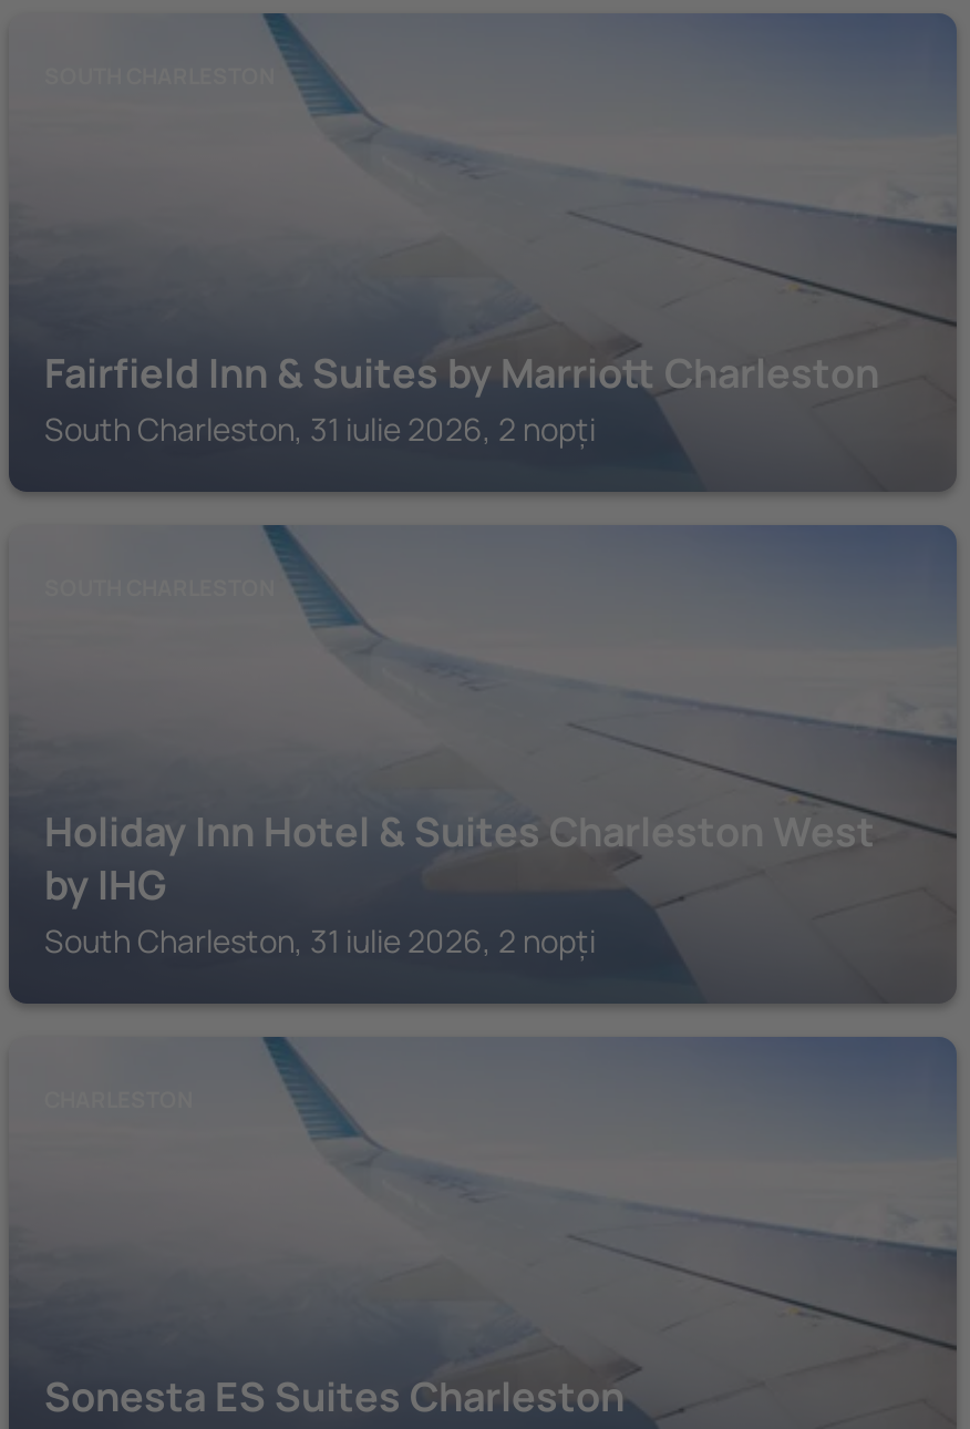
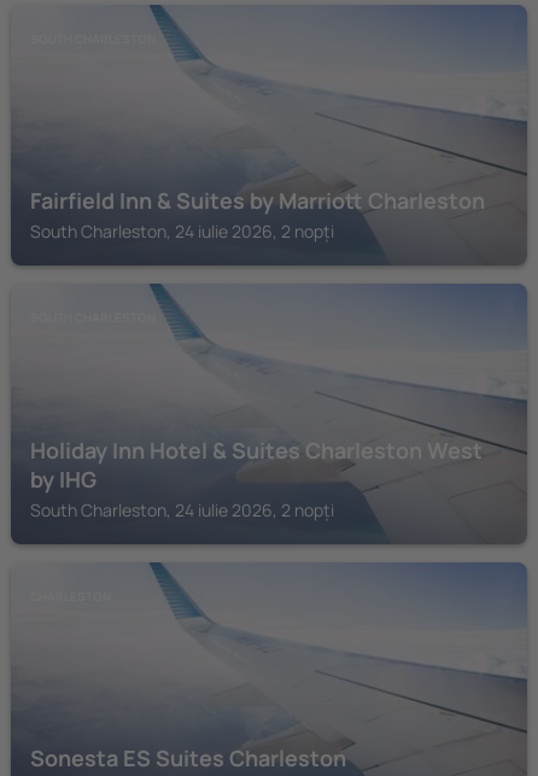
- South Charleston, 31 iulie 2026, 2 nopți
+ South Charleston, 24 iulie 2026, 2 nopți

- South Charleston, 31 iulie 2026, 2 nopți
+ South Charleston, 24 iulie 2026, 2 nopți
